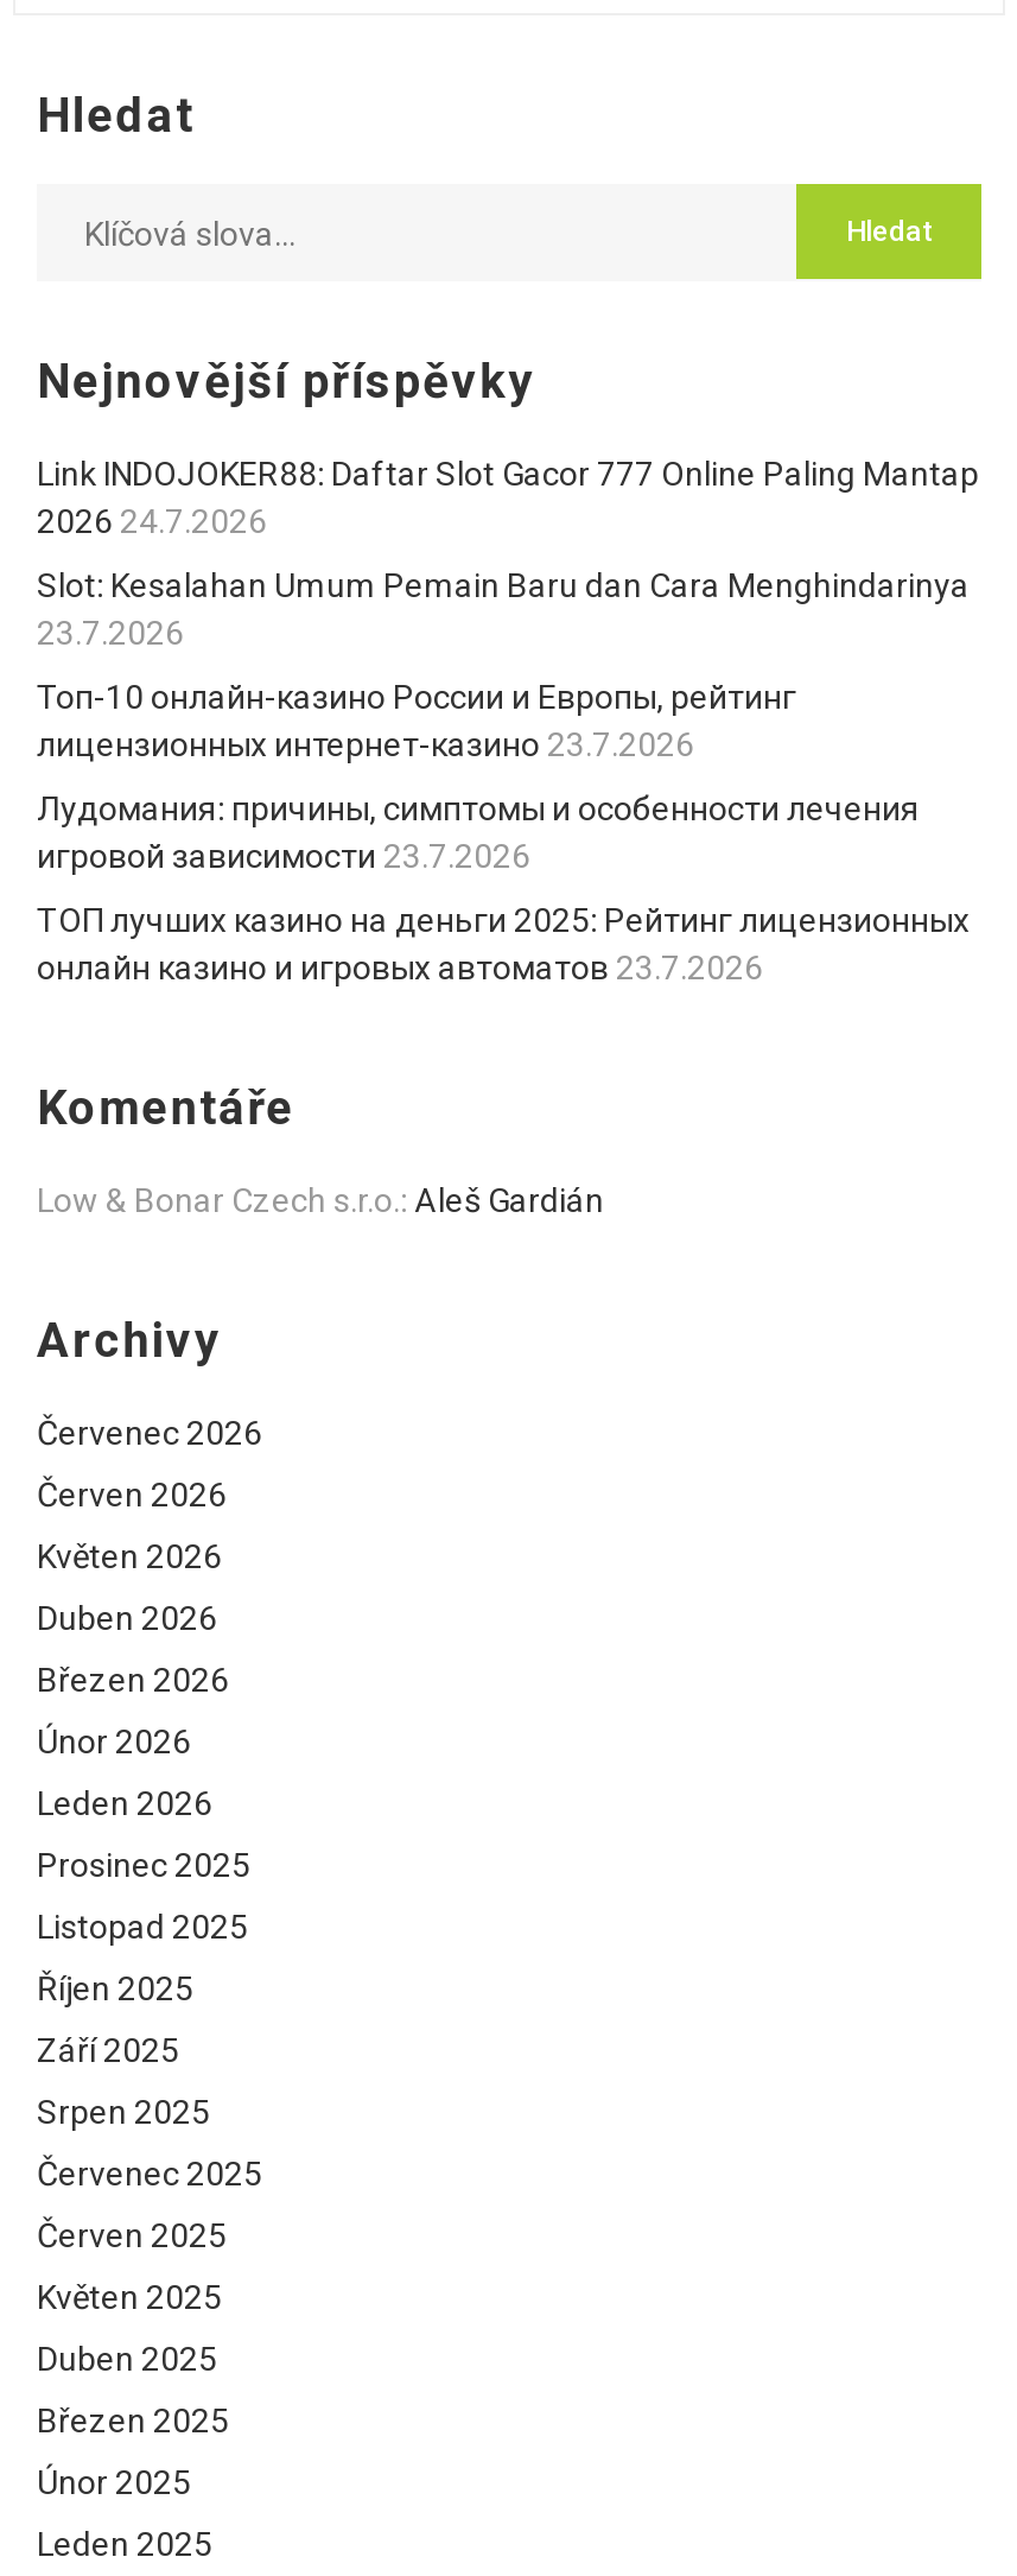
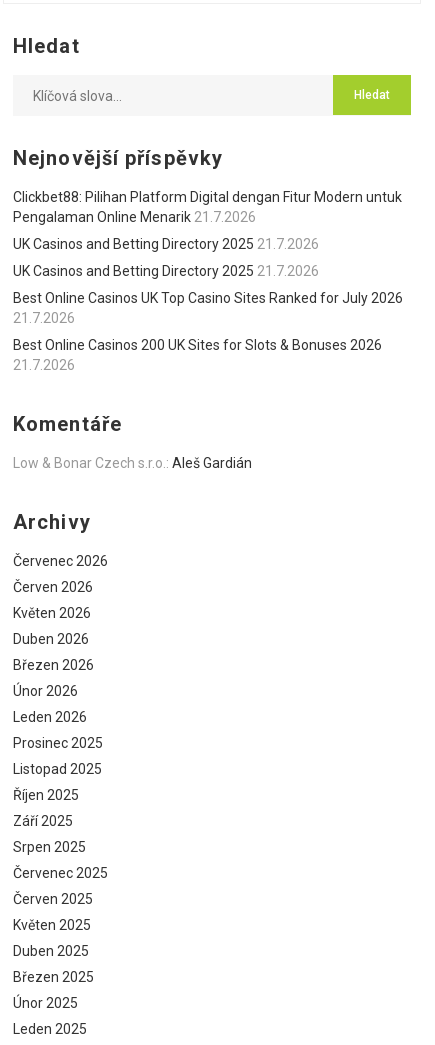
- Link INDOJOKER88: Daftar Slot Gacor 777 Online Paling Mantap
- 2026 24.7.2026
+ Clickbet88: Pilihan Platform Digital dengan Fitur Modern untuk
+ Pengalaman Online Menarik 21.7.2026

- Slot: Kesalahan Umum Pemain Baru dan Cara Menghindarinya
- 23.7.2026
+ UK Casinos and Betting Directory 2025 21.7.2026

- Топ-10 онлайн-казино России и Европы, рейтинг
- лицензионных интернет-казино 23.7.2026
+ UK Casinos and Betting Directory 2025 21.7.2026

- Лудомания: причины, симптомы и особенности лечения
- игровой зависимости 23.7.2026
+ Best Online Casinos UK Top Casino Sites Ranked for July 2026
+ 21.7.2026

- ТОП лучших казино на деньги 2025: Рейтинг лицензионных
- онлайн казино и игровых автоматов 23.7.2026
+ Best Online Casinos 200 UK Sites for Slots & Bonuses 2026
+ 21.7.2026
